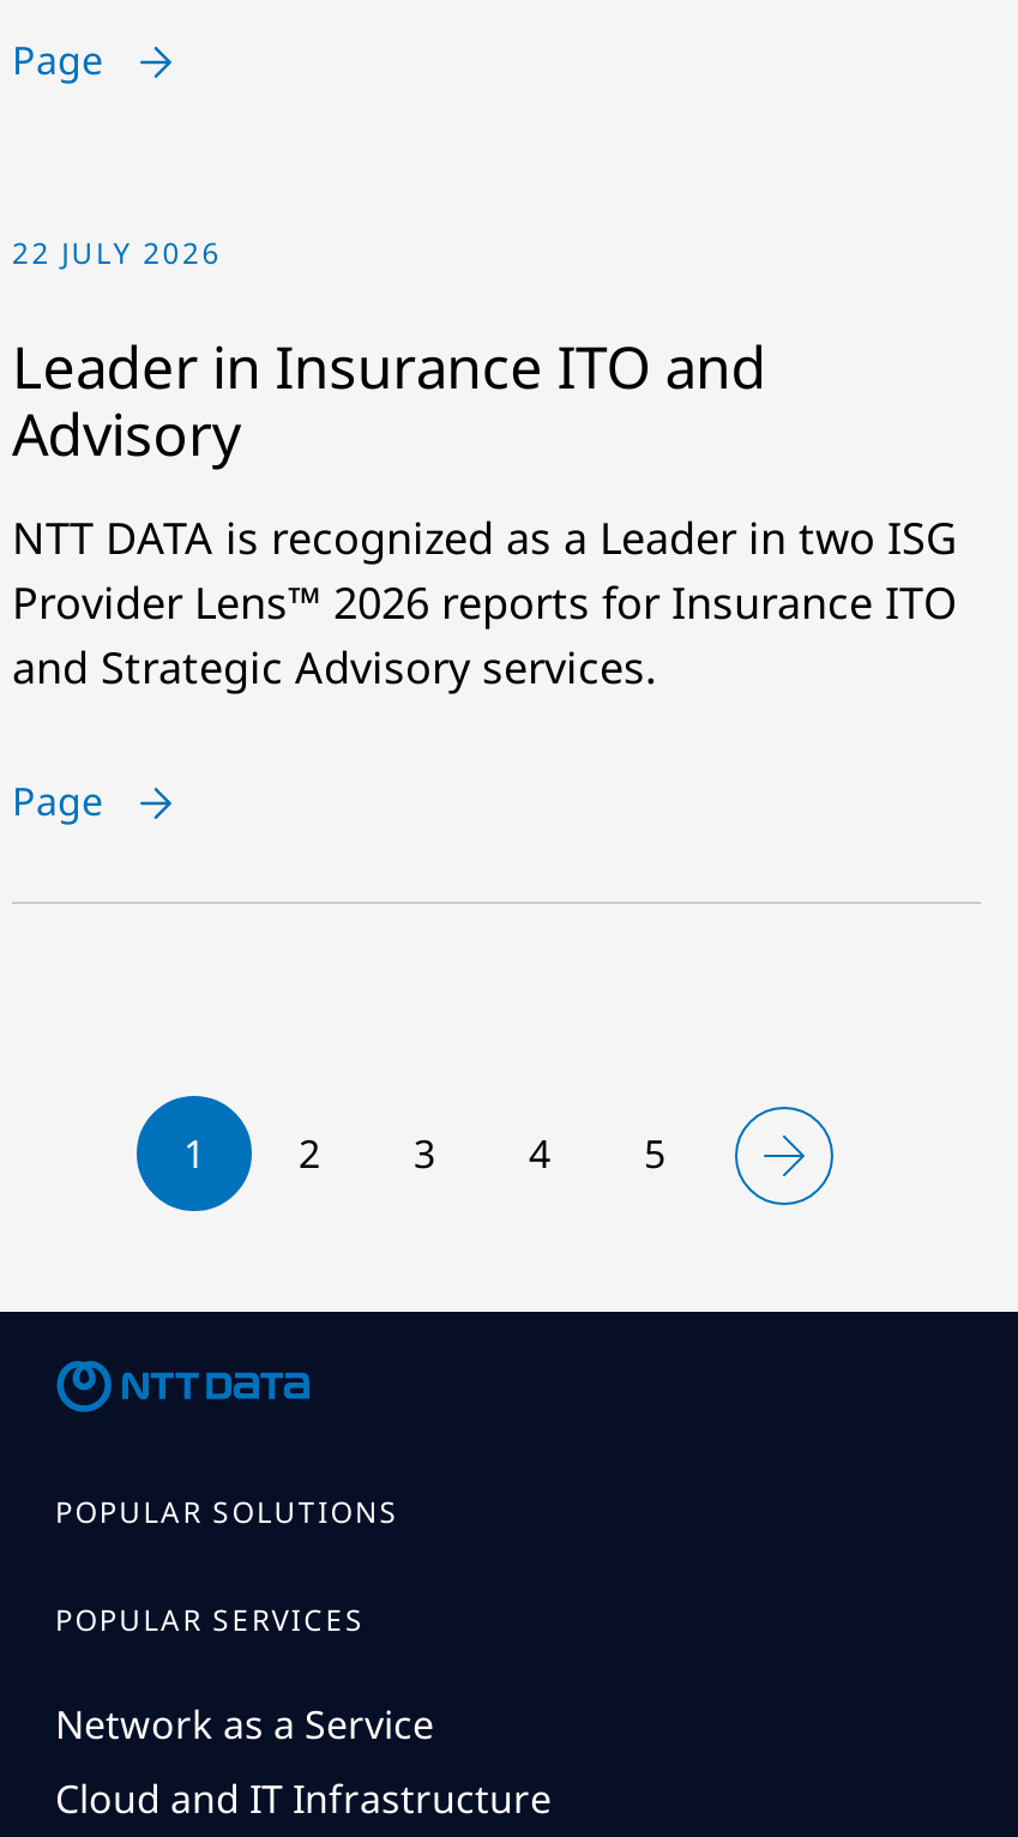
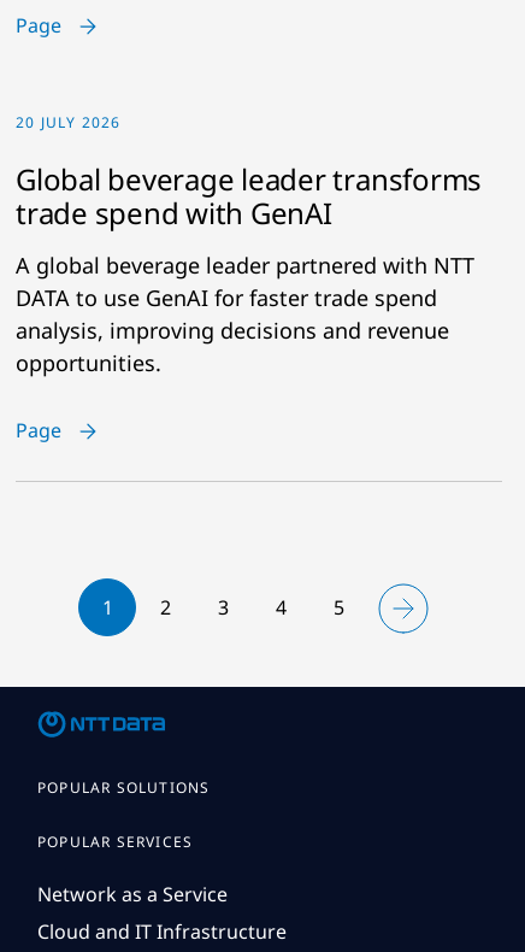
- 22 JULY 2026
+ 20 JULY 2026

- Leader in Insurance ITO and
- Advisory
+ Global beverage leader transforms
+ trade spend with GenAI

- NTT DATA is recognized as a Leader in two ISG
- Provider Lens™ 2026 reports for Insurance ITO
- and Strategic Advisory services.
+ A global beverage leader partnered with NTT
+ DATA to use GenAI for faster trade spend
+ analysis, improving decisions and revenue
+ opportunities.
